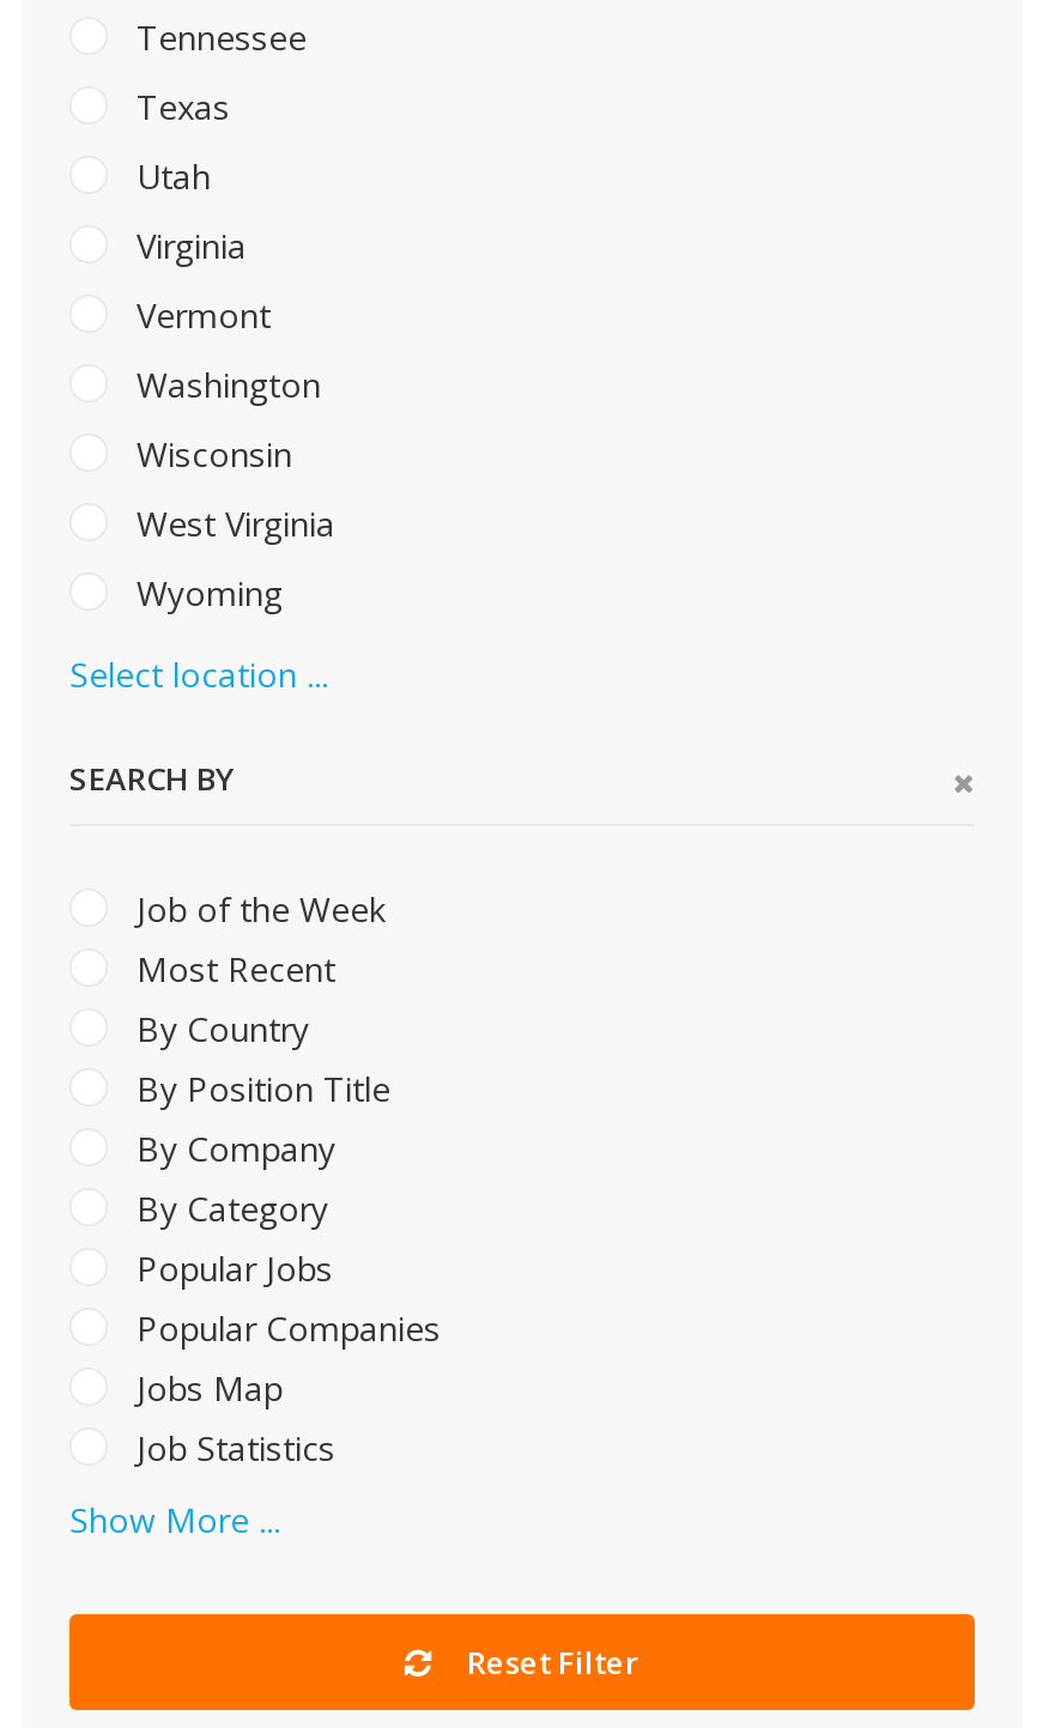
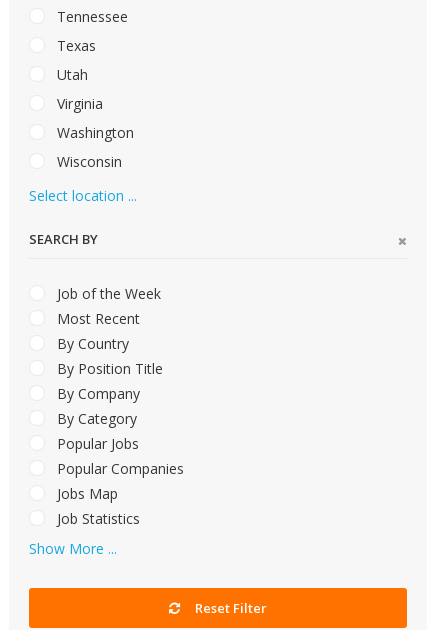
- Vermont

- West Virginia
- Wyoming
